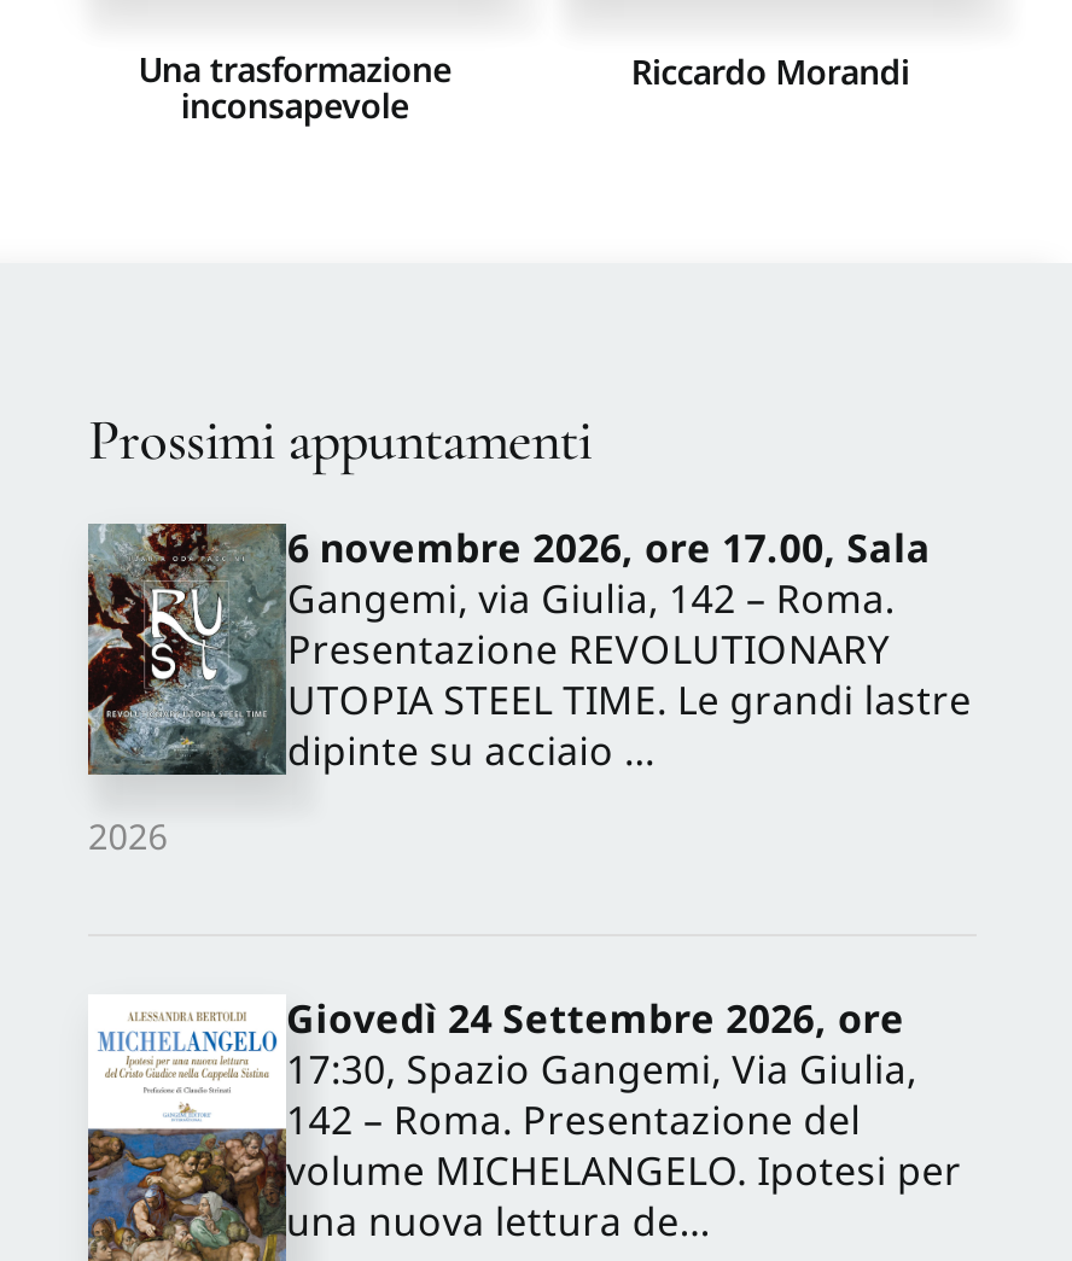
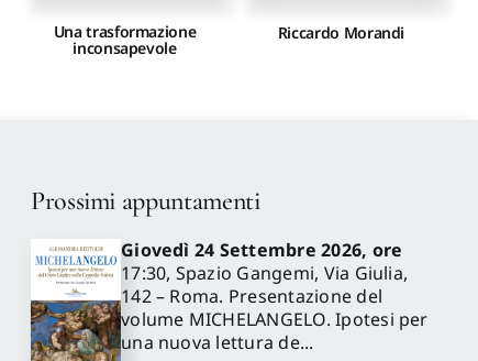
- [image]
- 2026

- 6 novembre 2026, ore 17.00, Sala
- Gangemi, via Giulia, 142 – Roma.
- Presentazione REVOLUTIONARY
- UTOPIA STEEL TIME. Le grandi lastre
- dipinte su acciaio ...
